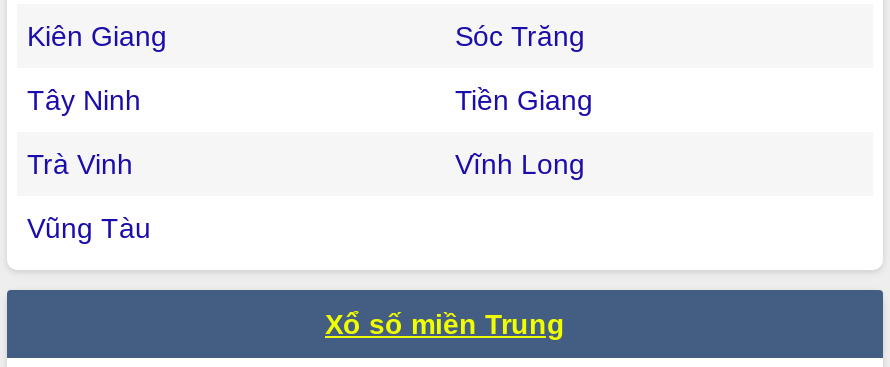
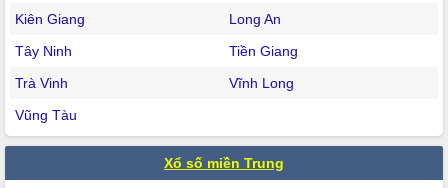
- Sóc Trăng
+ Long An
